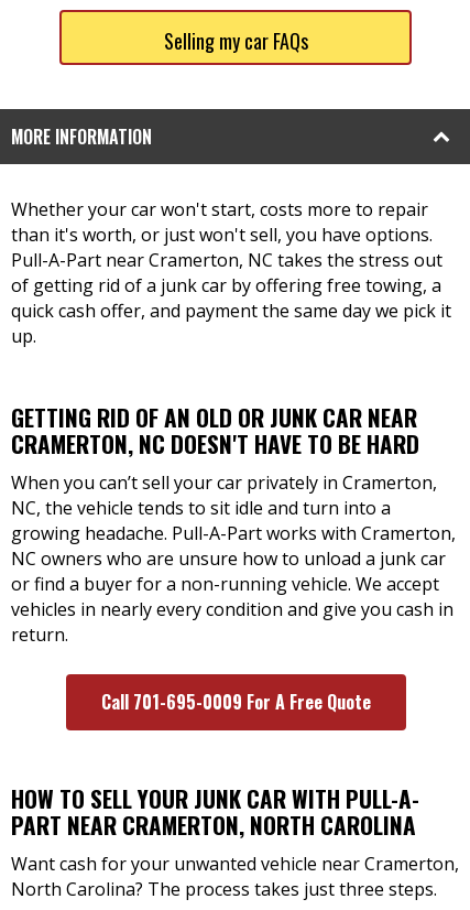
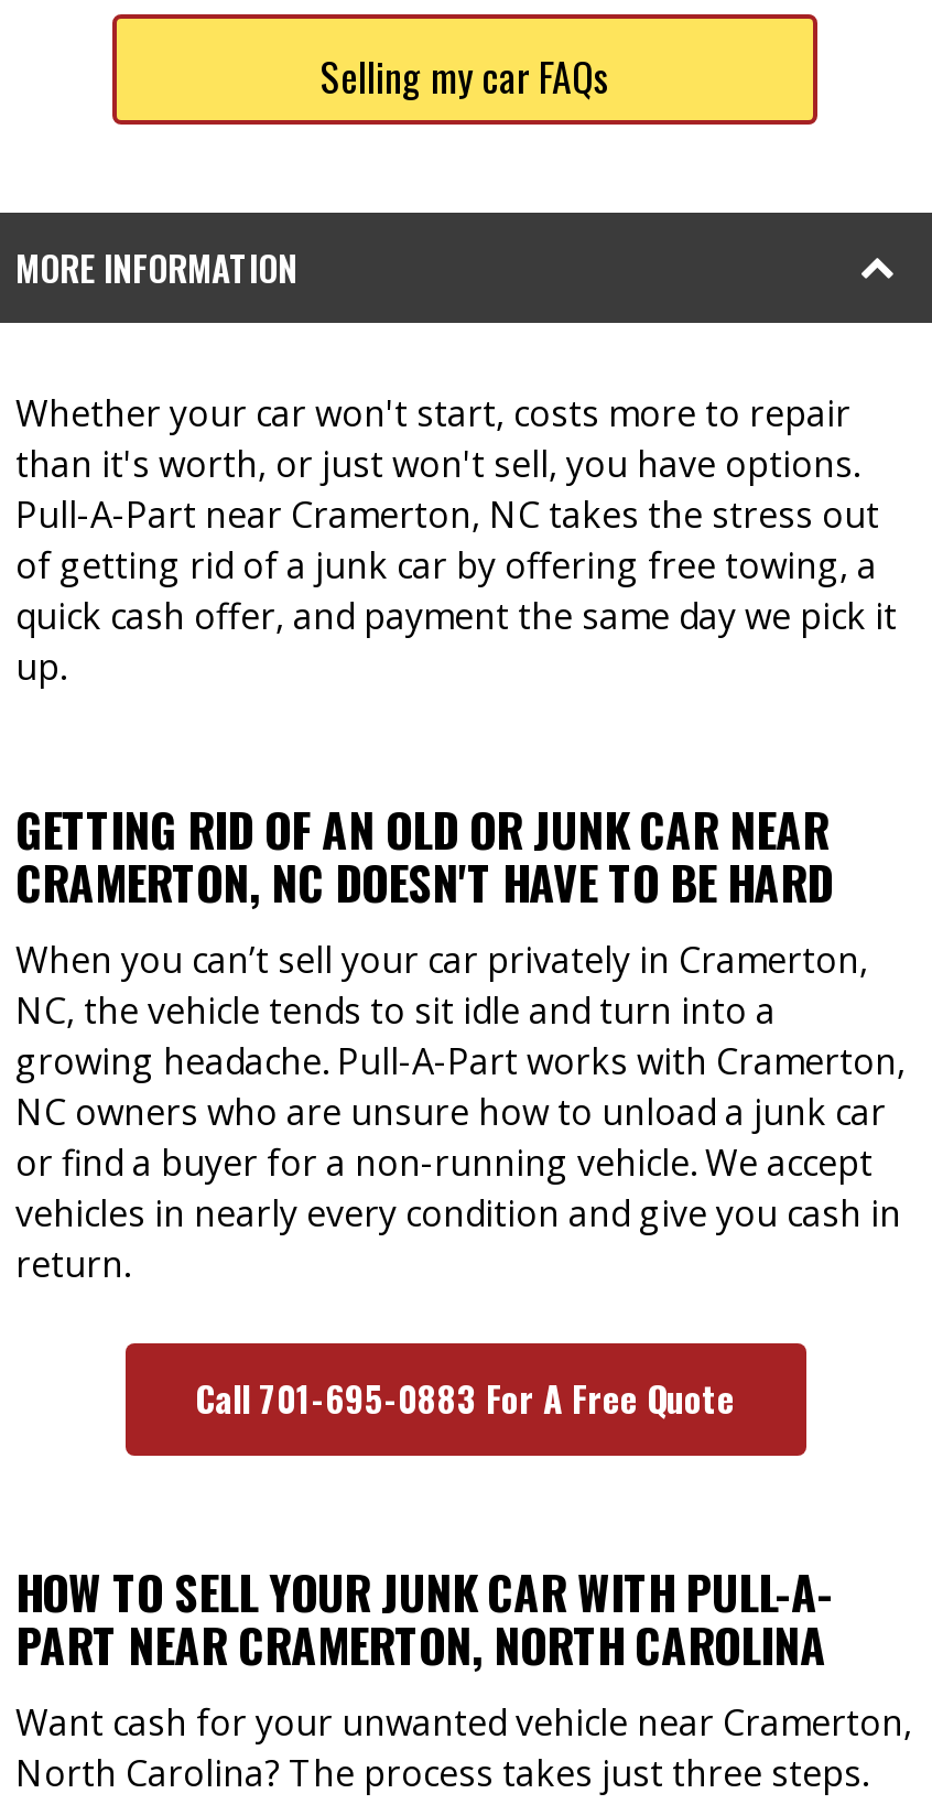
- Call 701-695-0009 For A Free Quote
+ Call 701-695-0883 For A Free Quote
